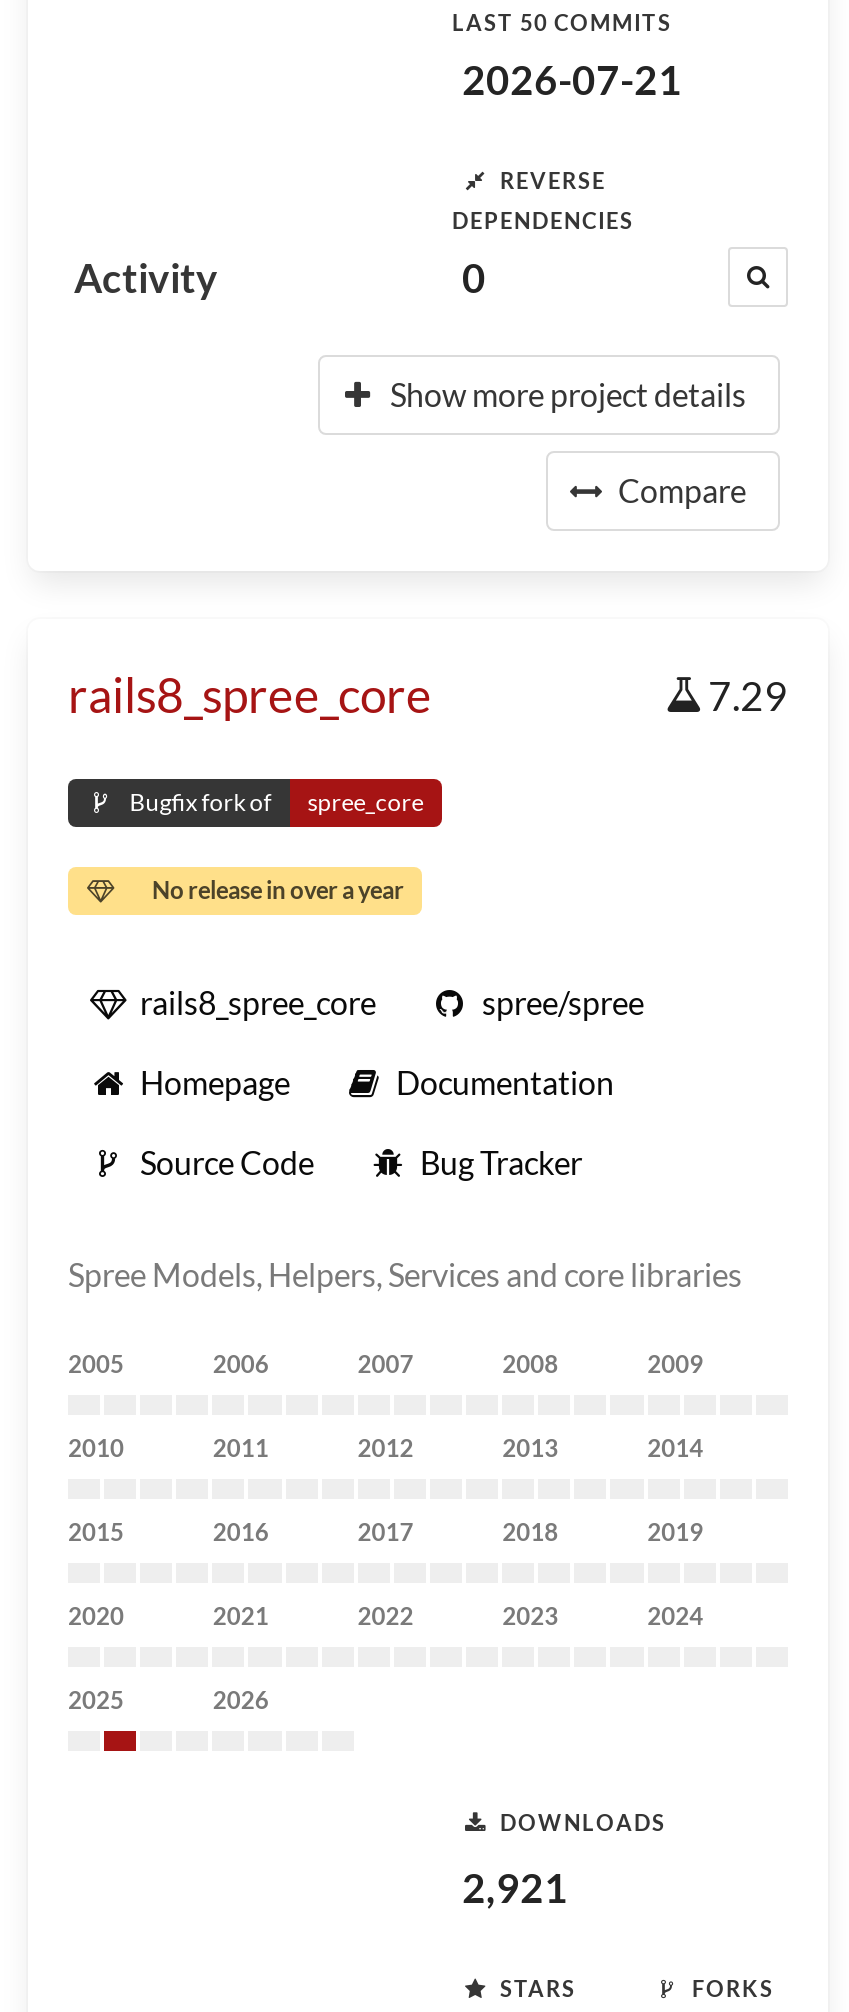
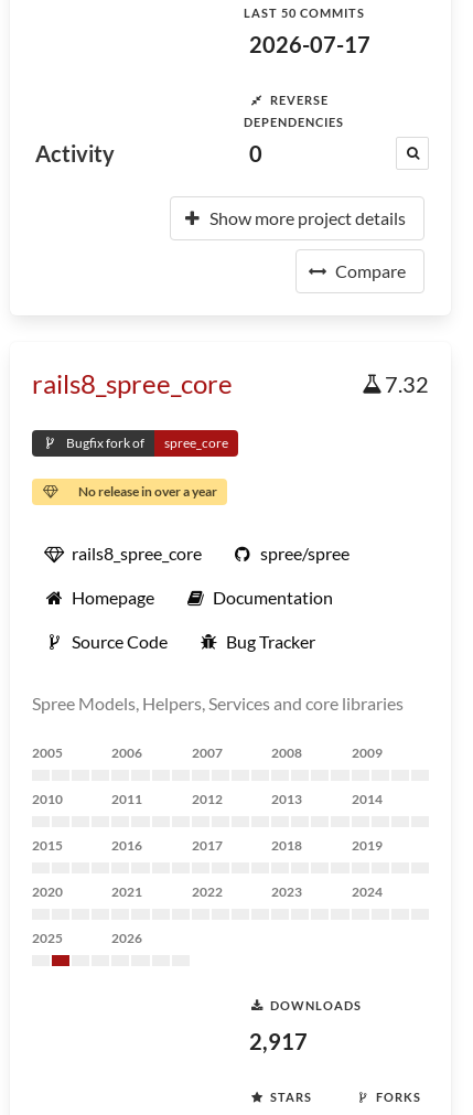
- 2026-07-21
+ 2026-07-17

- 7.29
+ 7.32

- 2,921
+ 2,917
